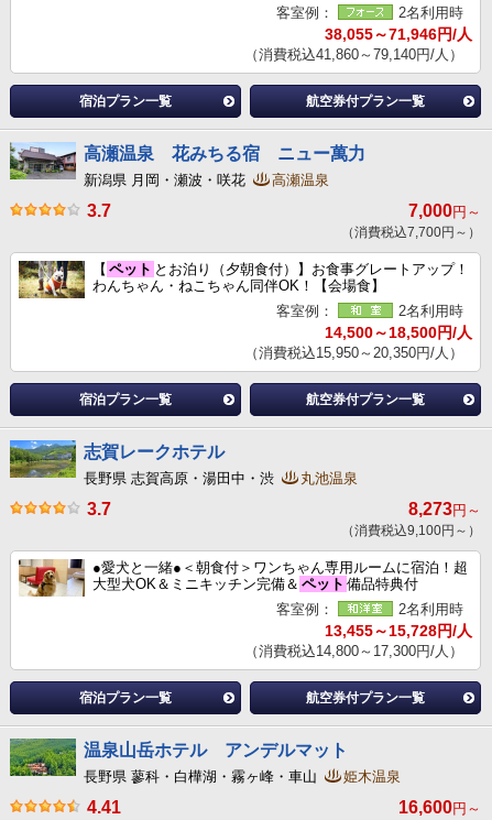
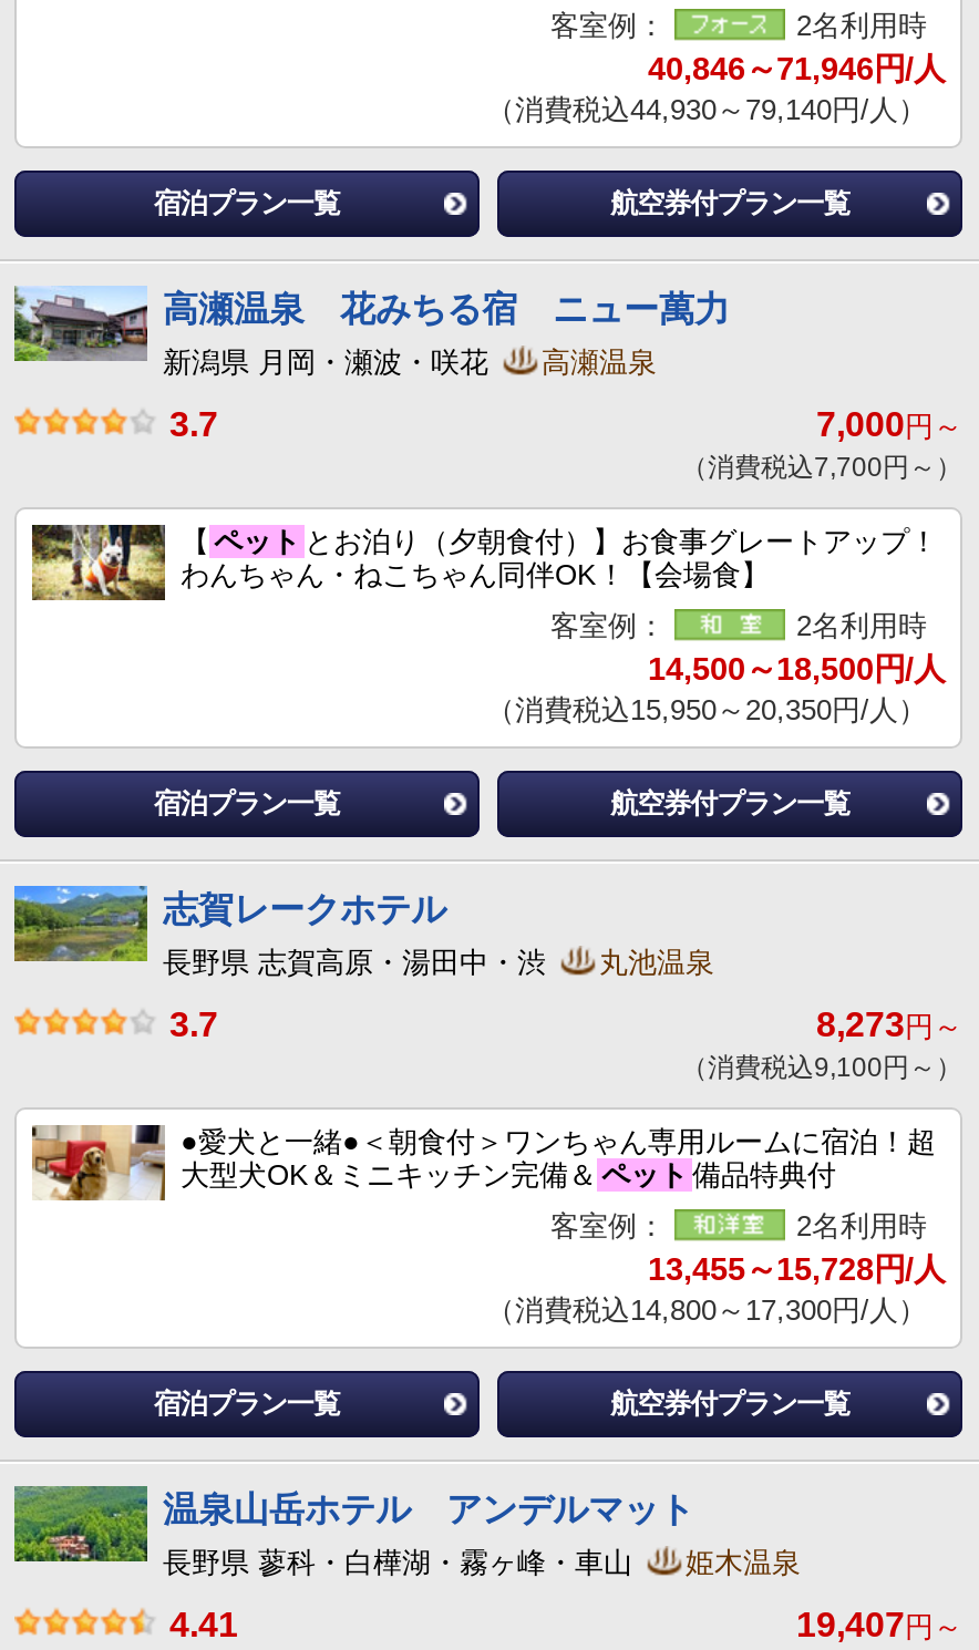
- 38,055～71,946円/人
+ 40,846～71,946円/人

- （消費税込41,860～79,140円/人）
+ （消費税込44,930～79,140円/人）

- 16,600円～
+ 19,407円～
